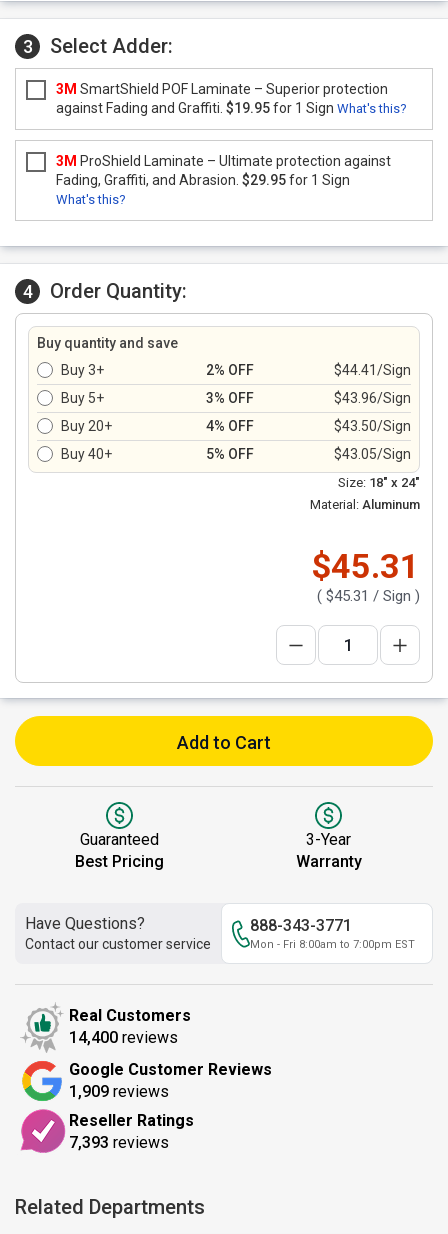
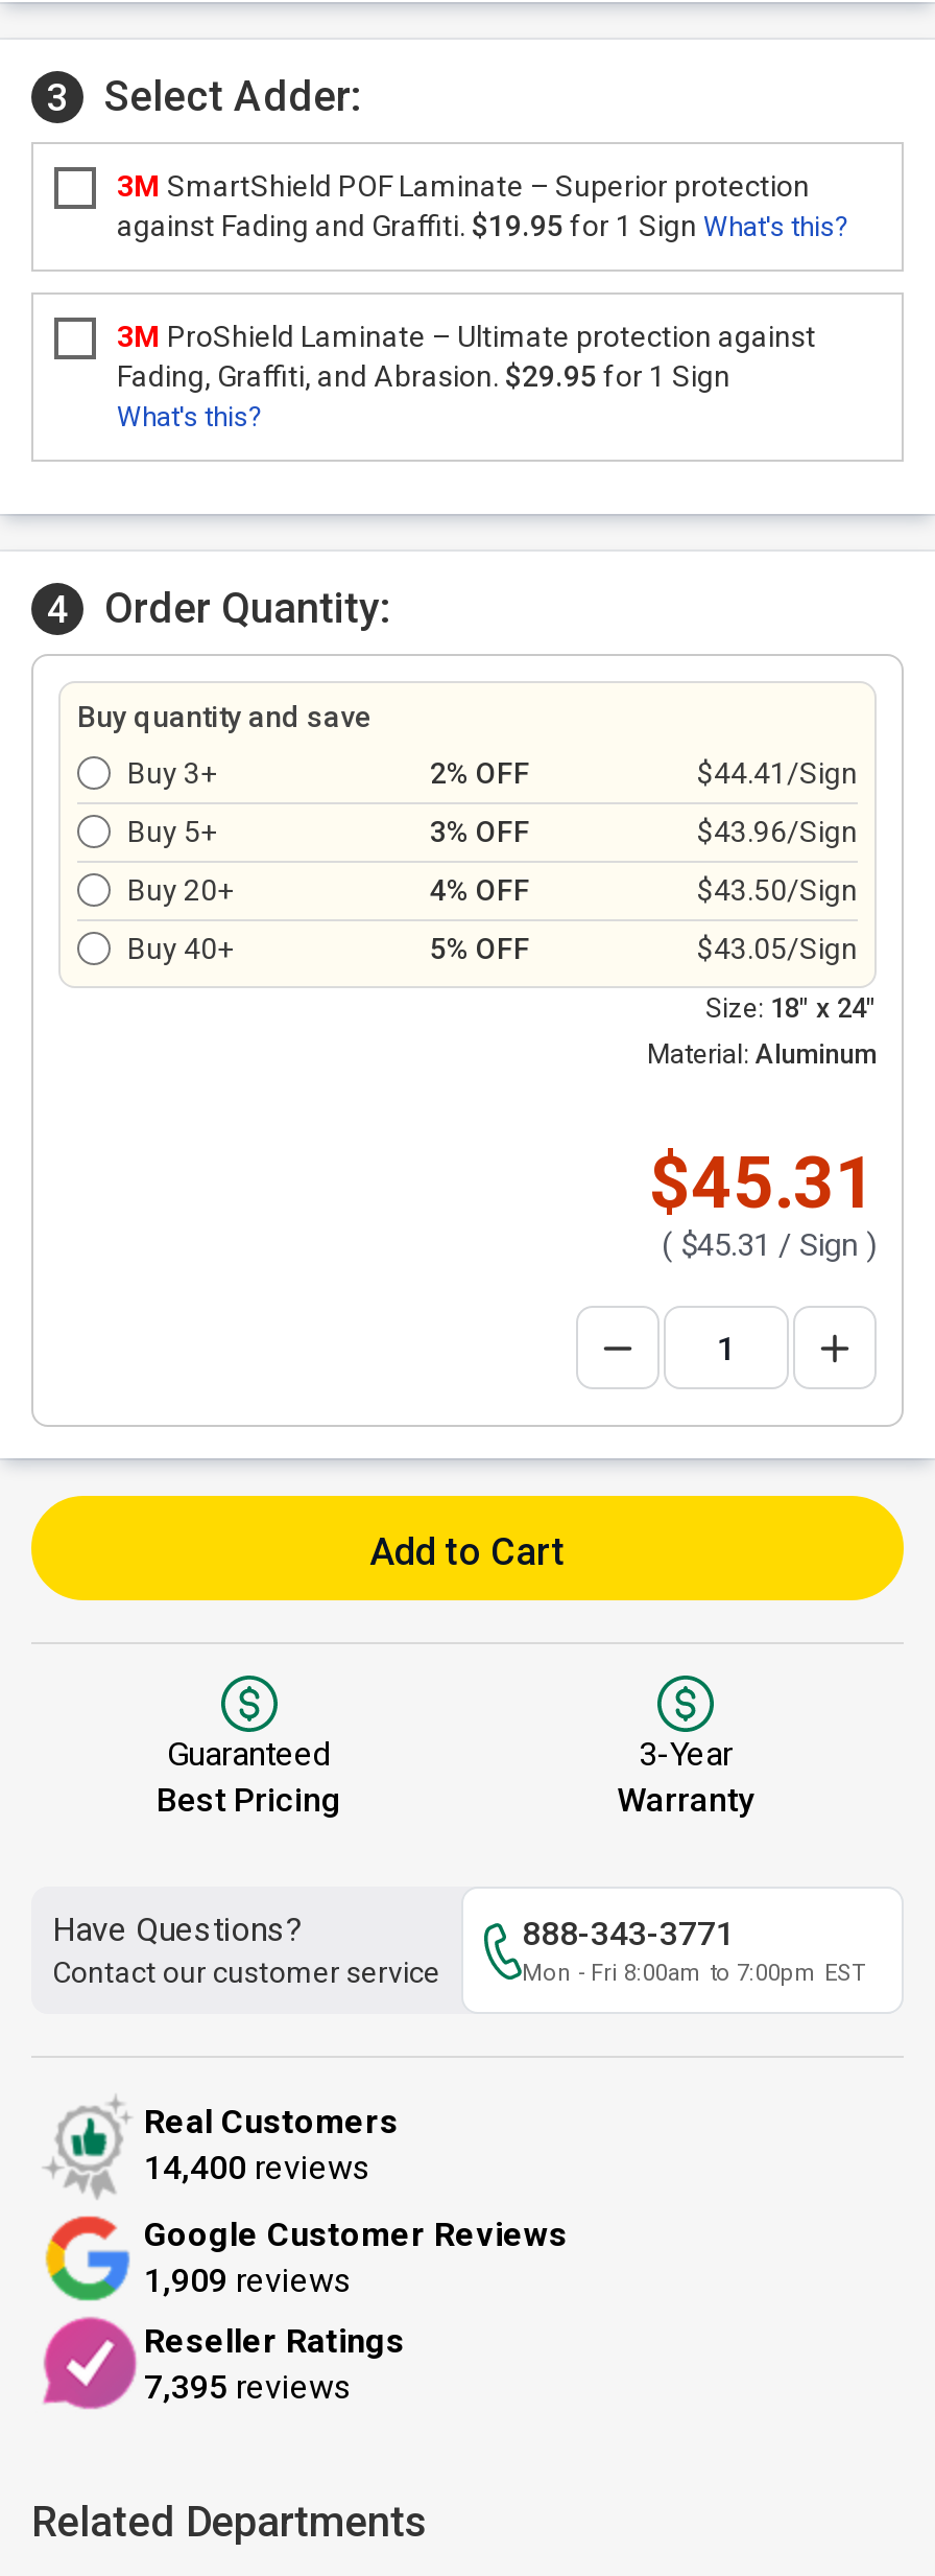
- 7,393 reviews
+ 7,395 reviews
